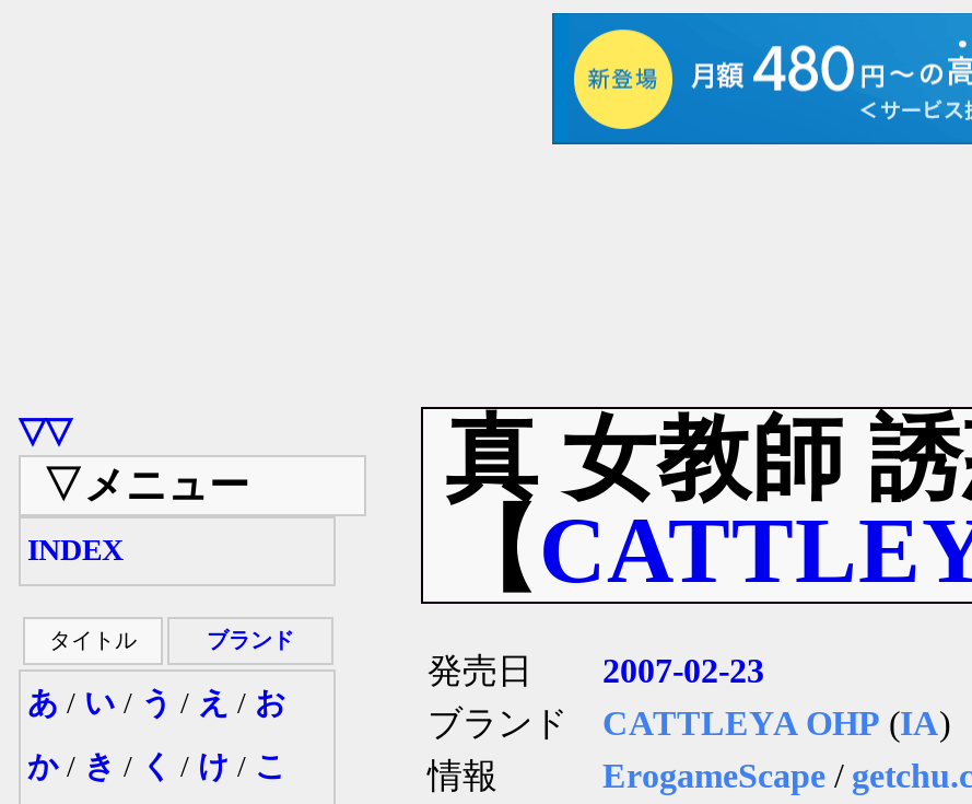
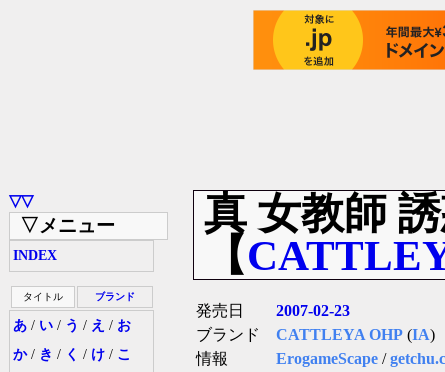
- [image]
+ [image]
